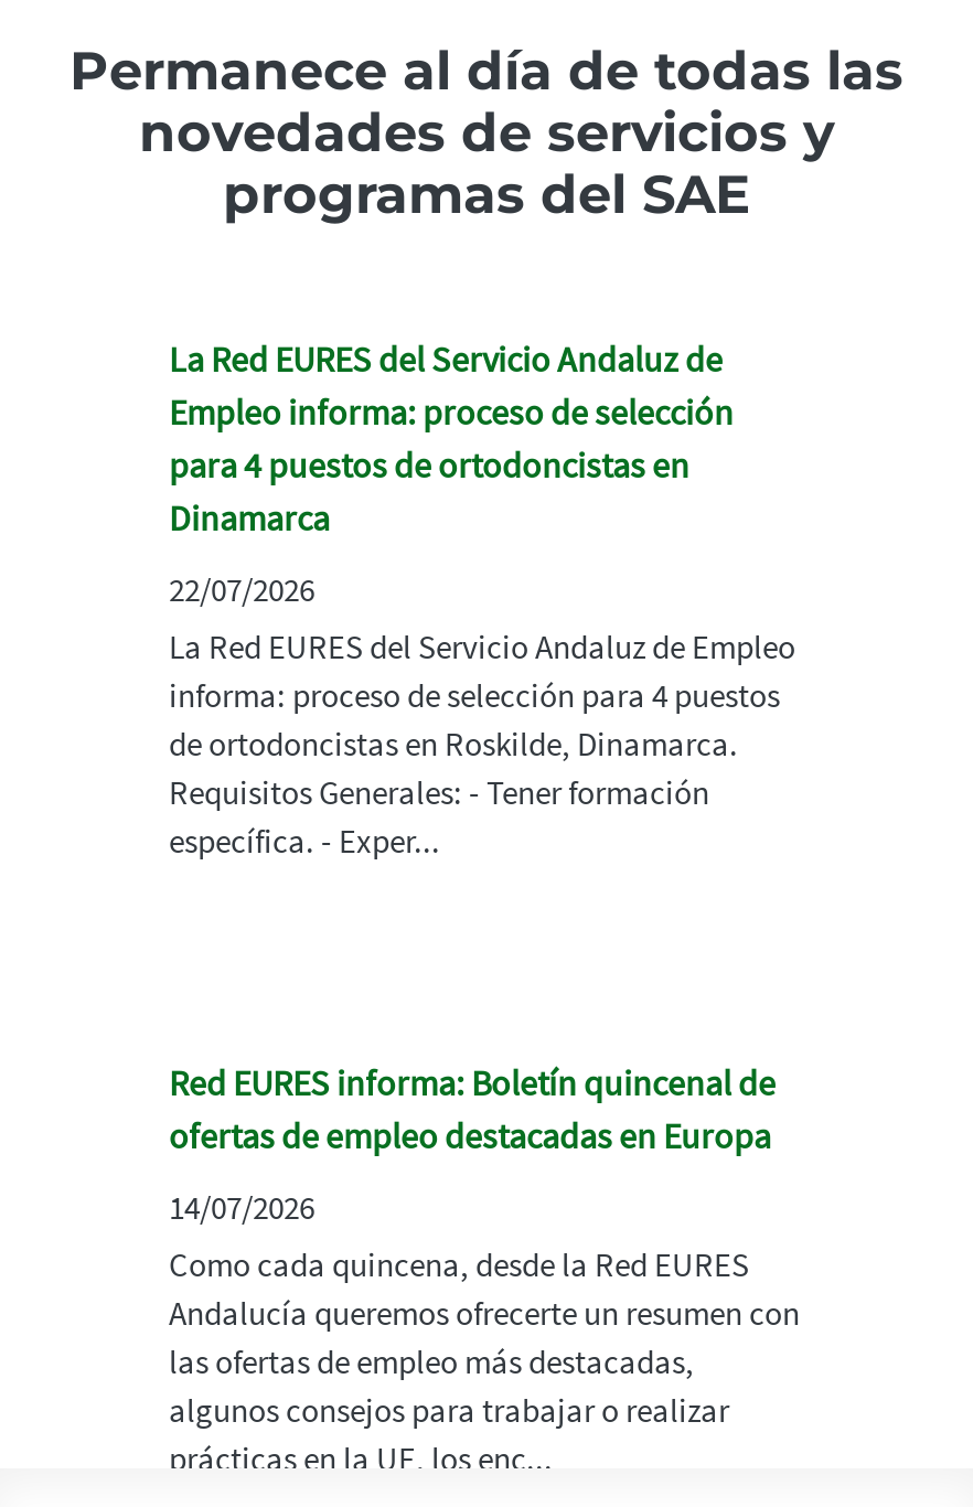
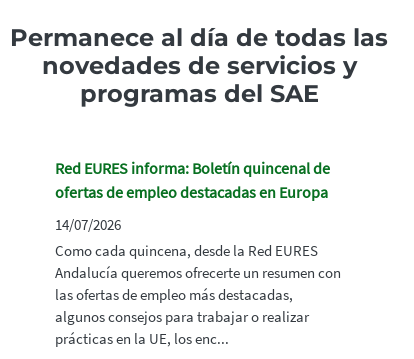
- La Red EURES del Servicio Andaluz de
- Empleo informa: proceso de selección
- para 4 puestos de ortodoncistas en
- Dinamarca
- 22/07/2026
- La Red EURES del Servicio Andaluz de Empleo
- informa: proceso de selección para 4 puestos
- de ortodoncistas en Roskilde, Dinamarca.
- Requisitos Generales: - Tener formación
- específica. - Exper...
